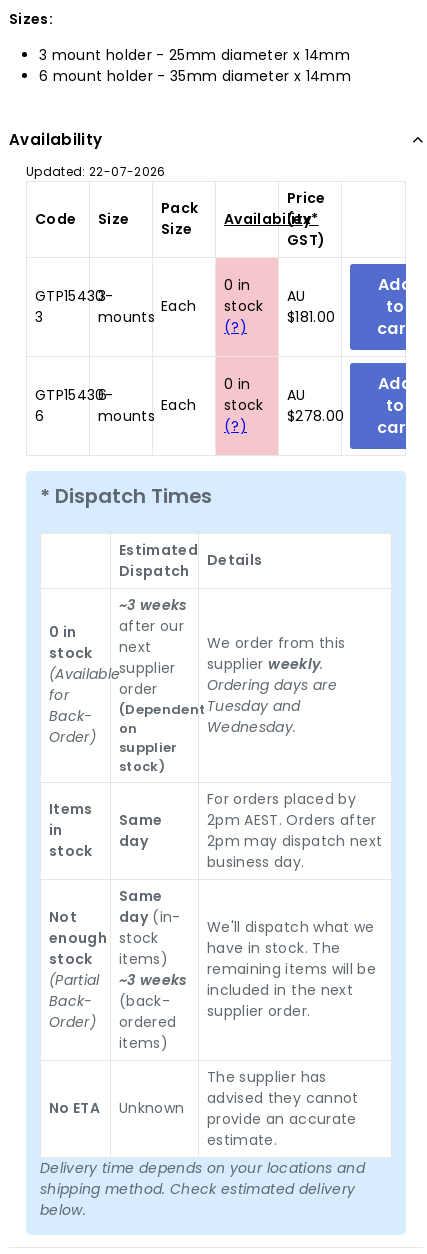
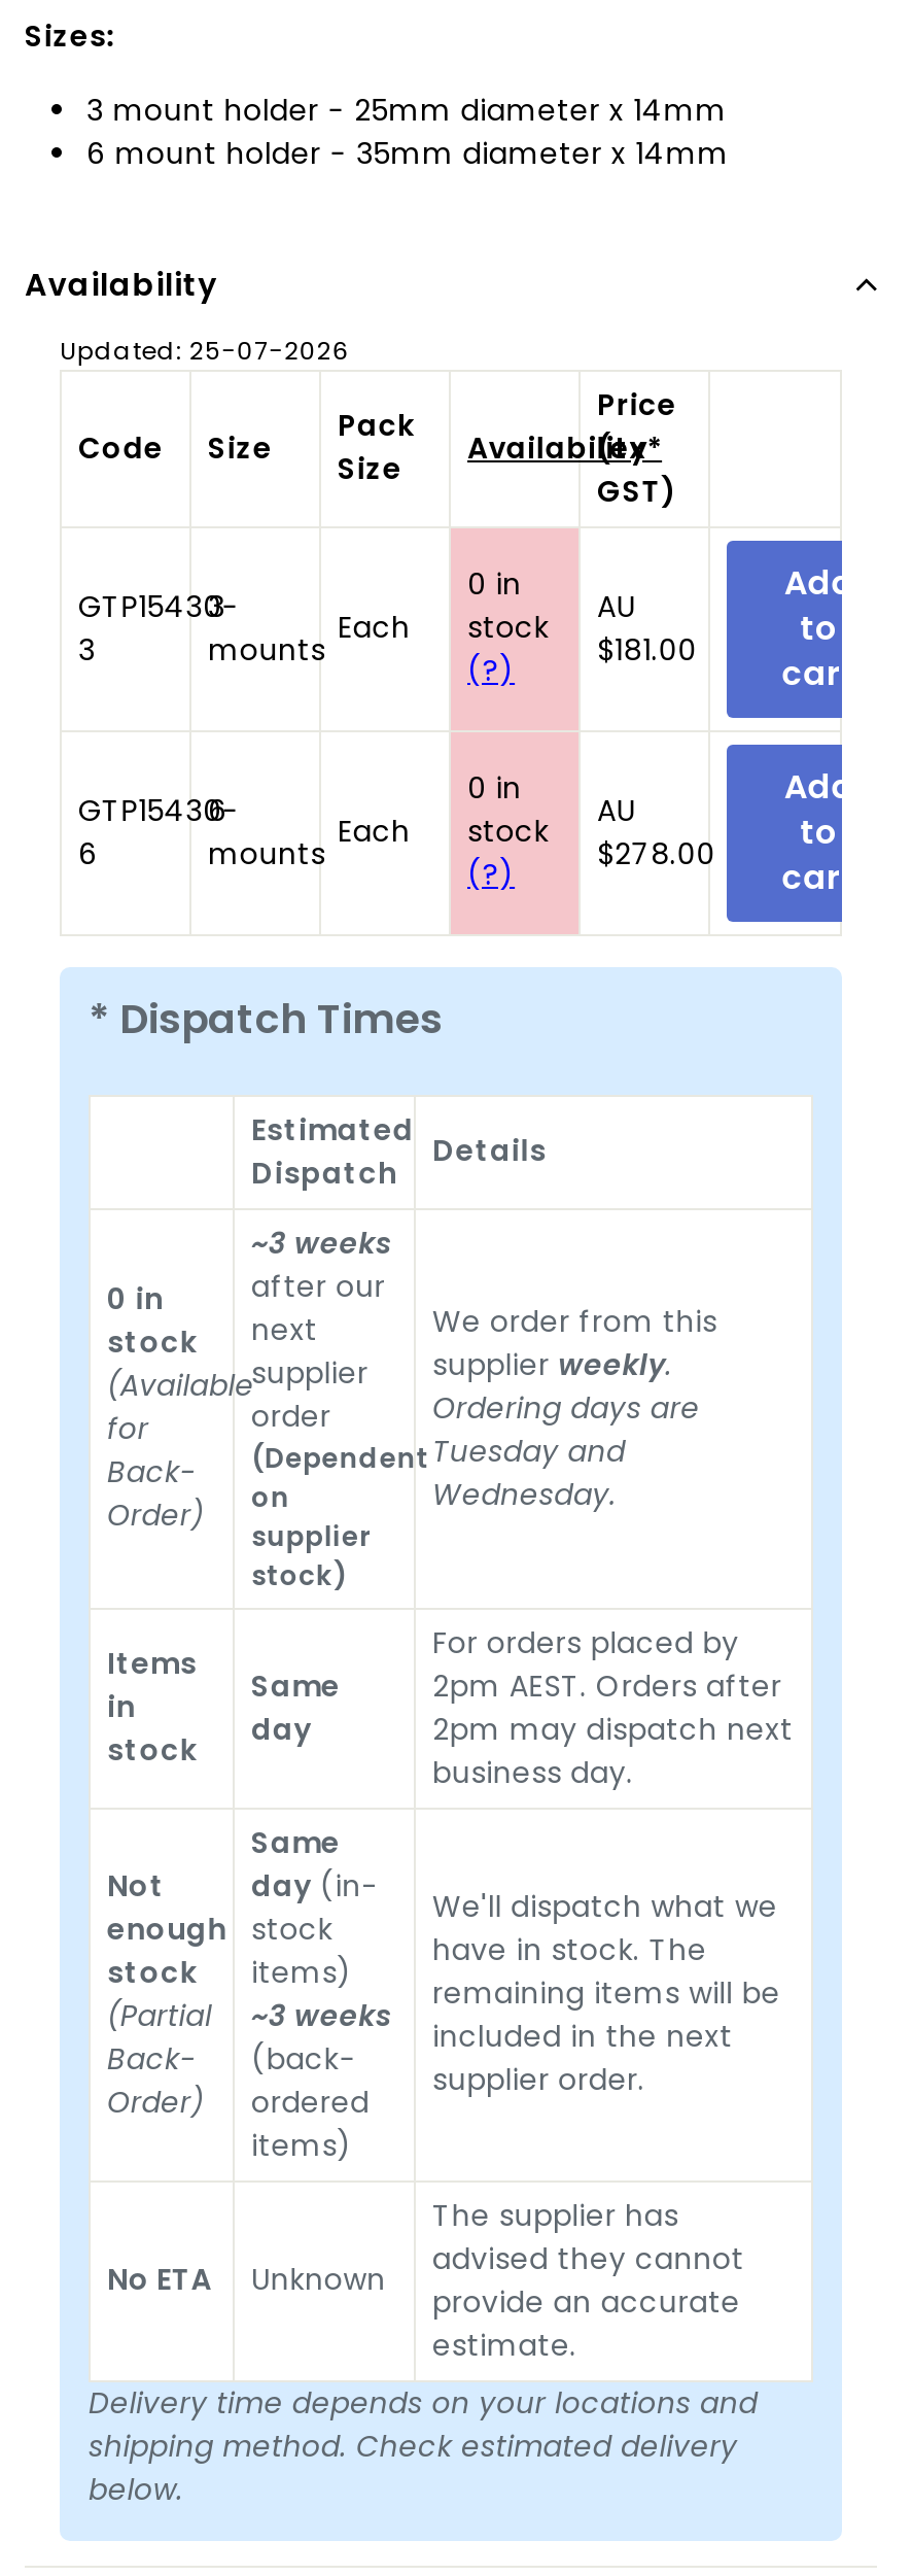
- Updated: 22-07-2026
+ Updated: 25-07-2026
